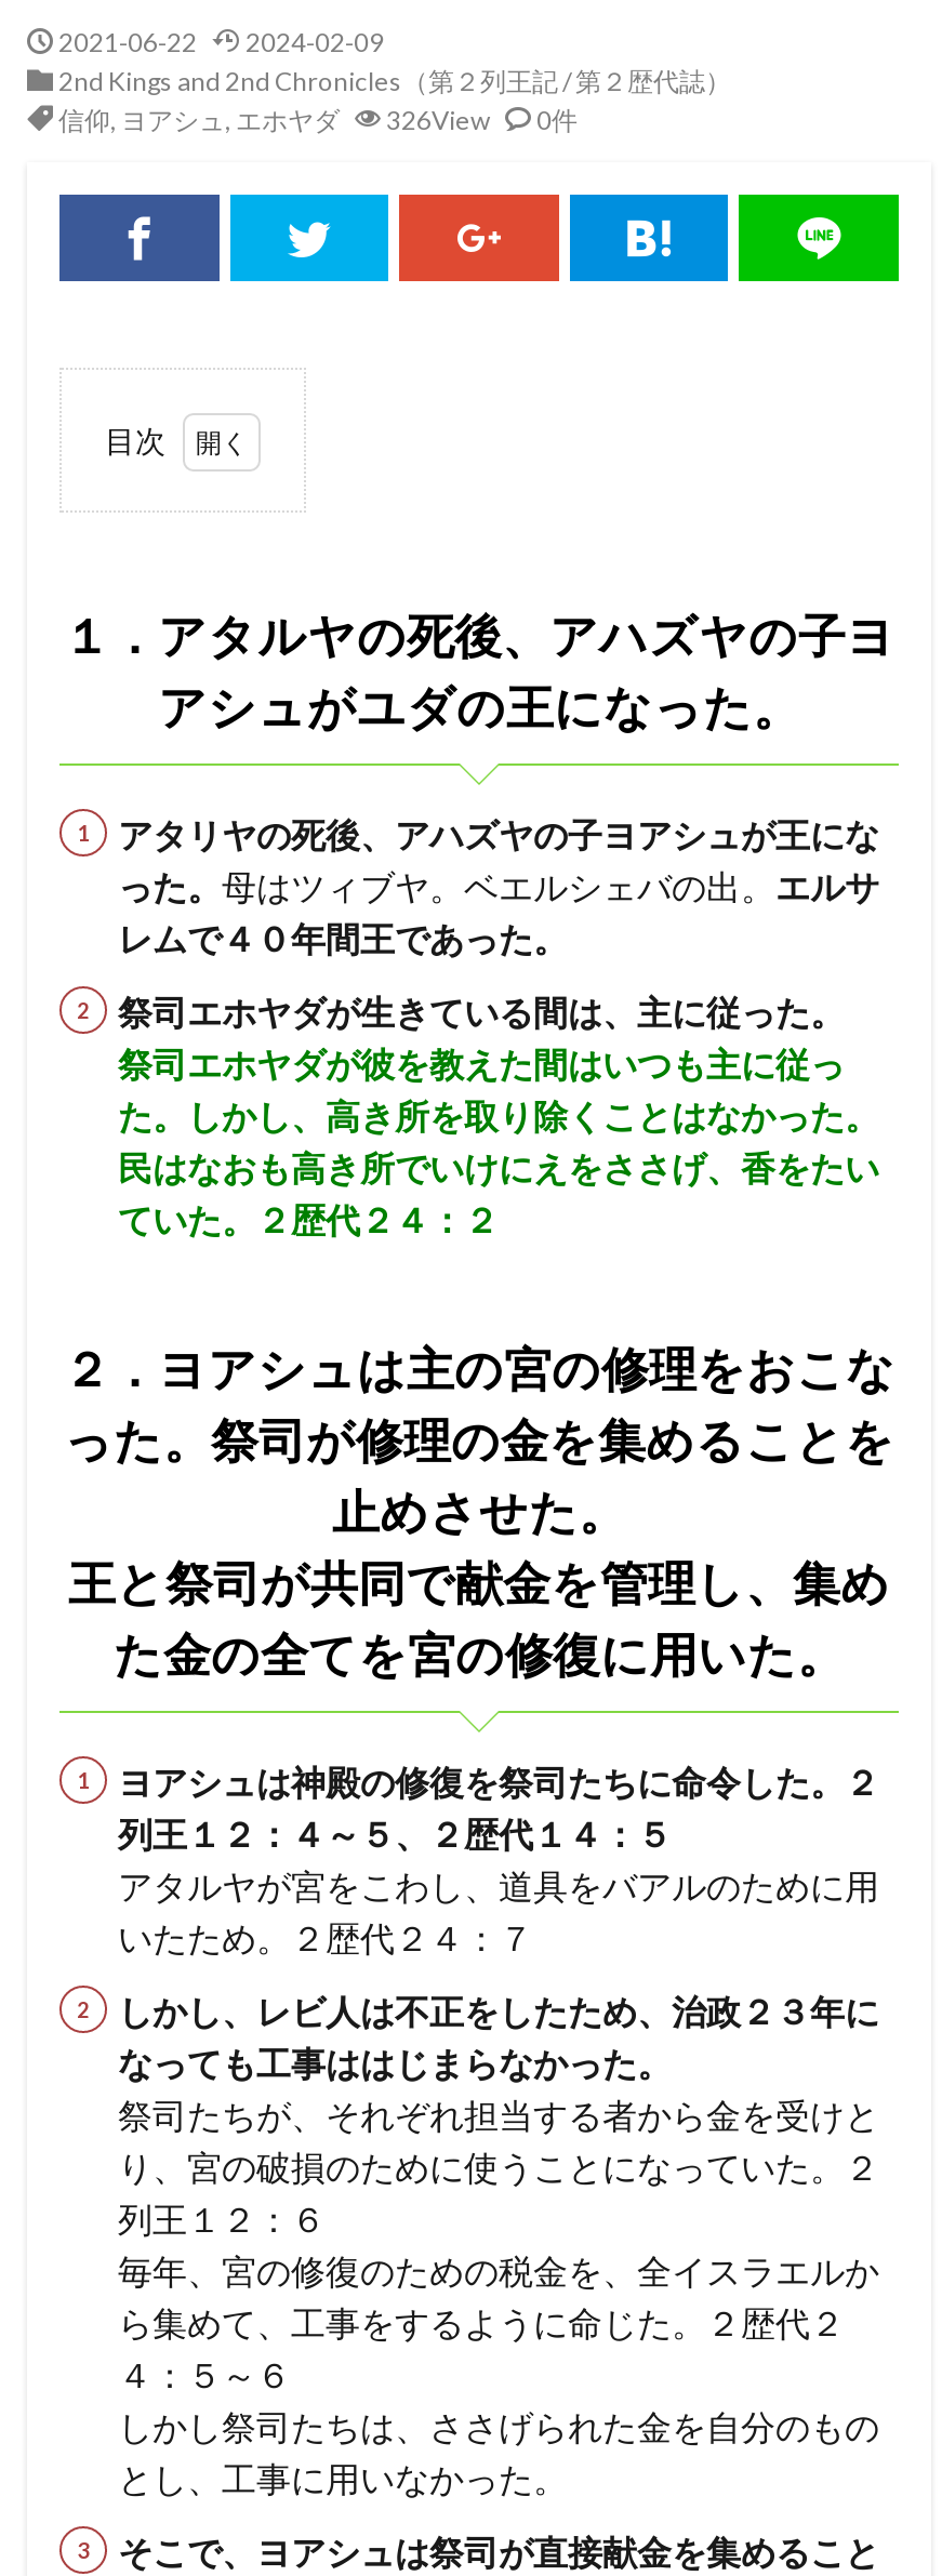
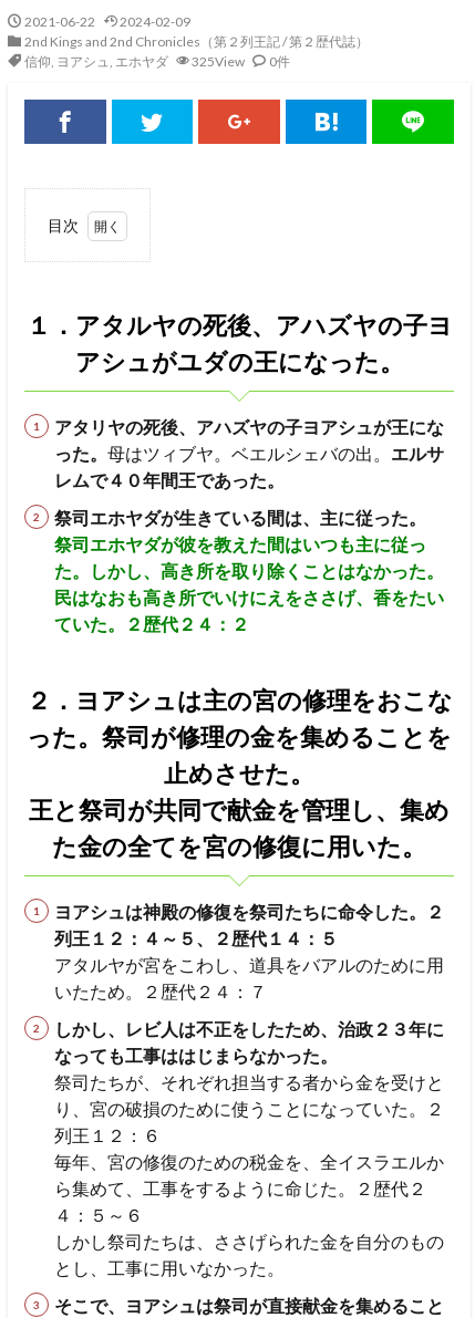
- 信仰,ヨアシュ,エホヤダ 326View 0件
+ 信仰,ヨアシュ,エホヤダ 325View 0件
